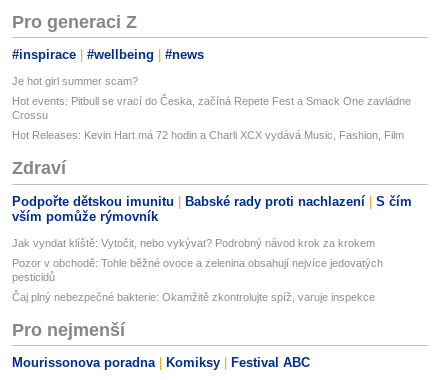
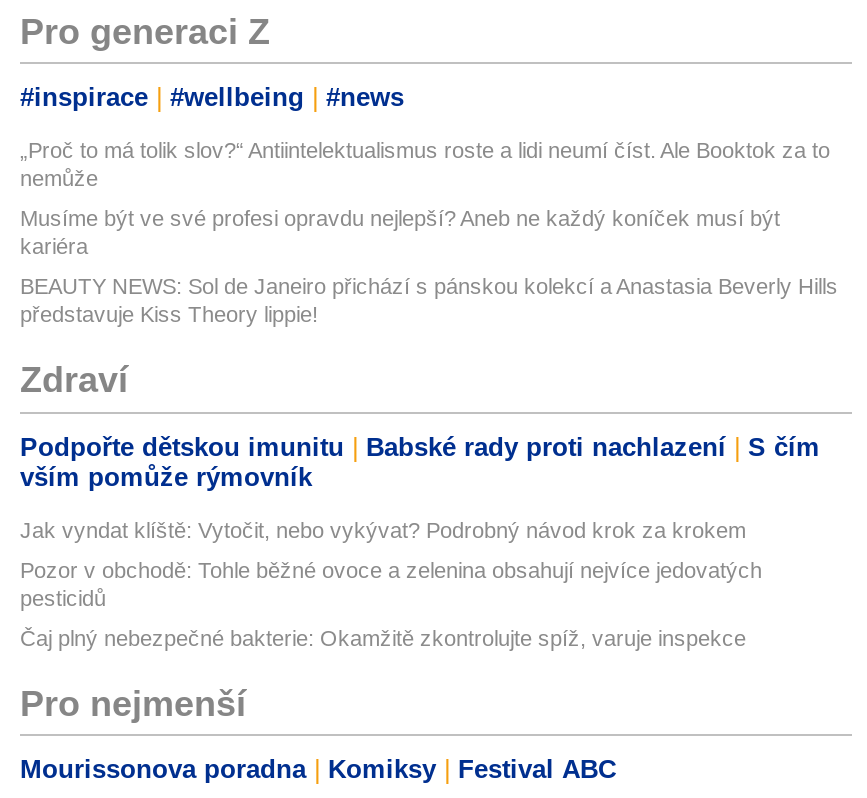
- Je hot girl summer scam?
+ „Proč to má tolik slov?“ Antiintelektualismus roste a lidi neumí číst. Ale Booktok za to
+ nemůže

- Hot events: Pitbull se vrací do Česka, začíná Repete Fest a Smack One zavládne
- Crossu
+ Musíme být ve své profesi opravdu nejlepší? Aneb ne každý koníček musí být
+ kariéra

- Hot Releases: Kevin Hart má 72 hodin a Charli XCX vydává Music, Fashion, Film
+ BEAUTY NEWS: Sol de Janeiro přichází s pánskou kolekcí a Anastasia Beverly Hills
+ představuje Kiss Theory lippie!
